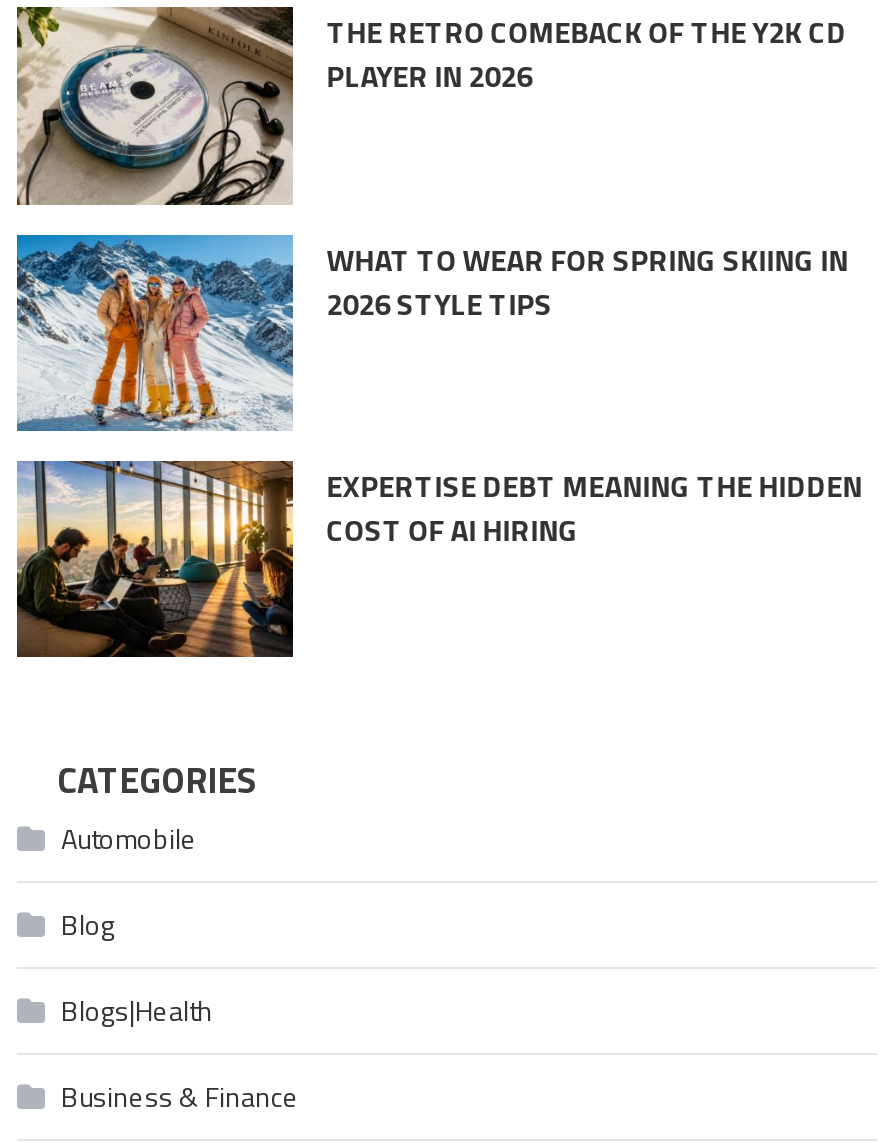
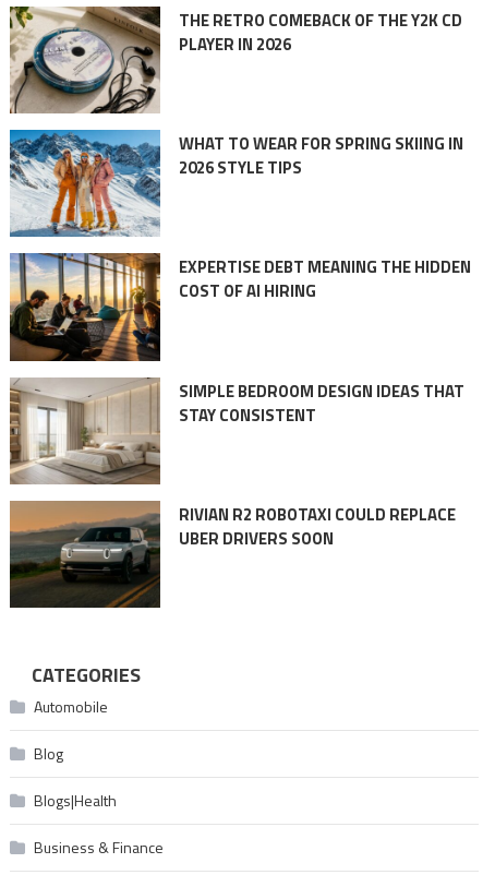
+ [image]
+ SIMPLE BEDROOM DESIGN IDEAS THAT
+ STAY CONSISTENT

+ [image]
+ RIVIAN R2 ROBOTAXI COULD REPLACE
+ UBER DRIVERS SOON
